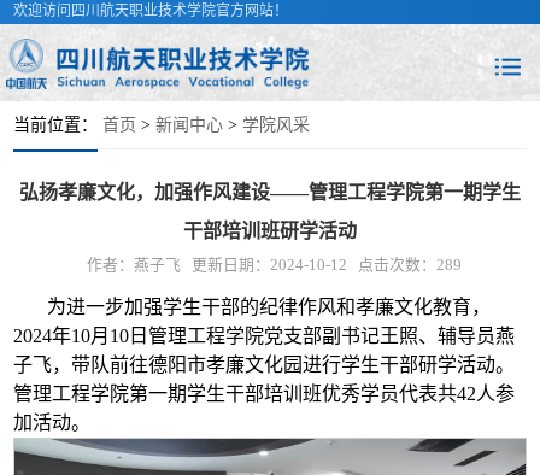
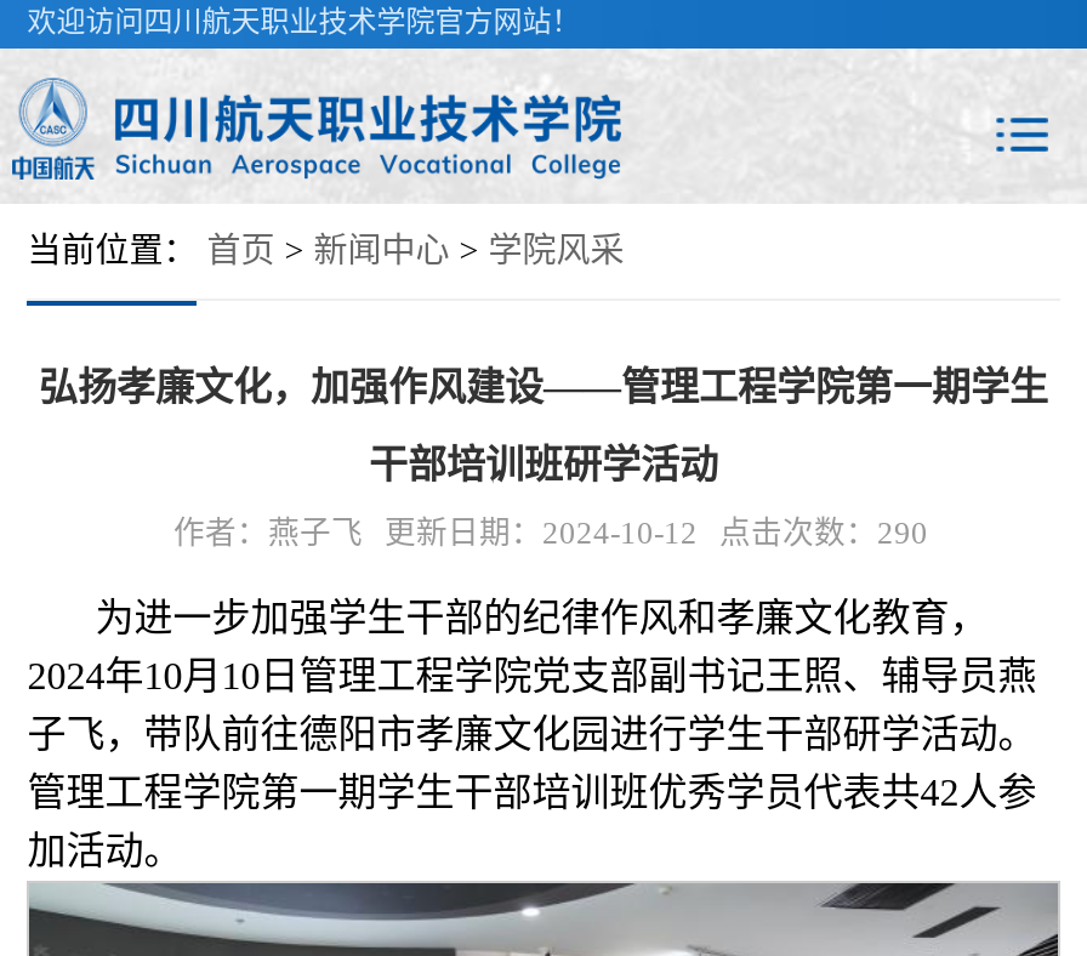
- 作者：燕子飞 更新日期：2024-10-12 点击次数：289
+ 作者：燕子飞 更新日期：2024-10-12 点击次数：290
